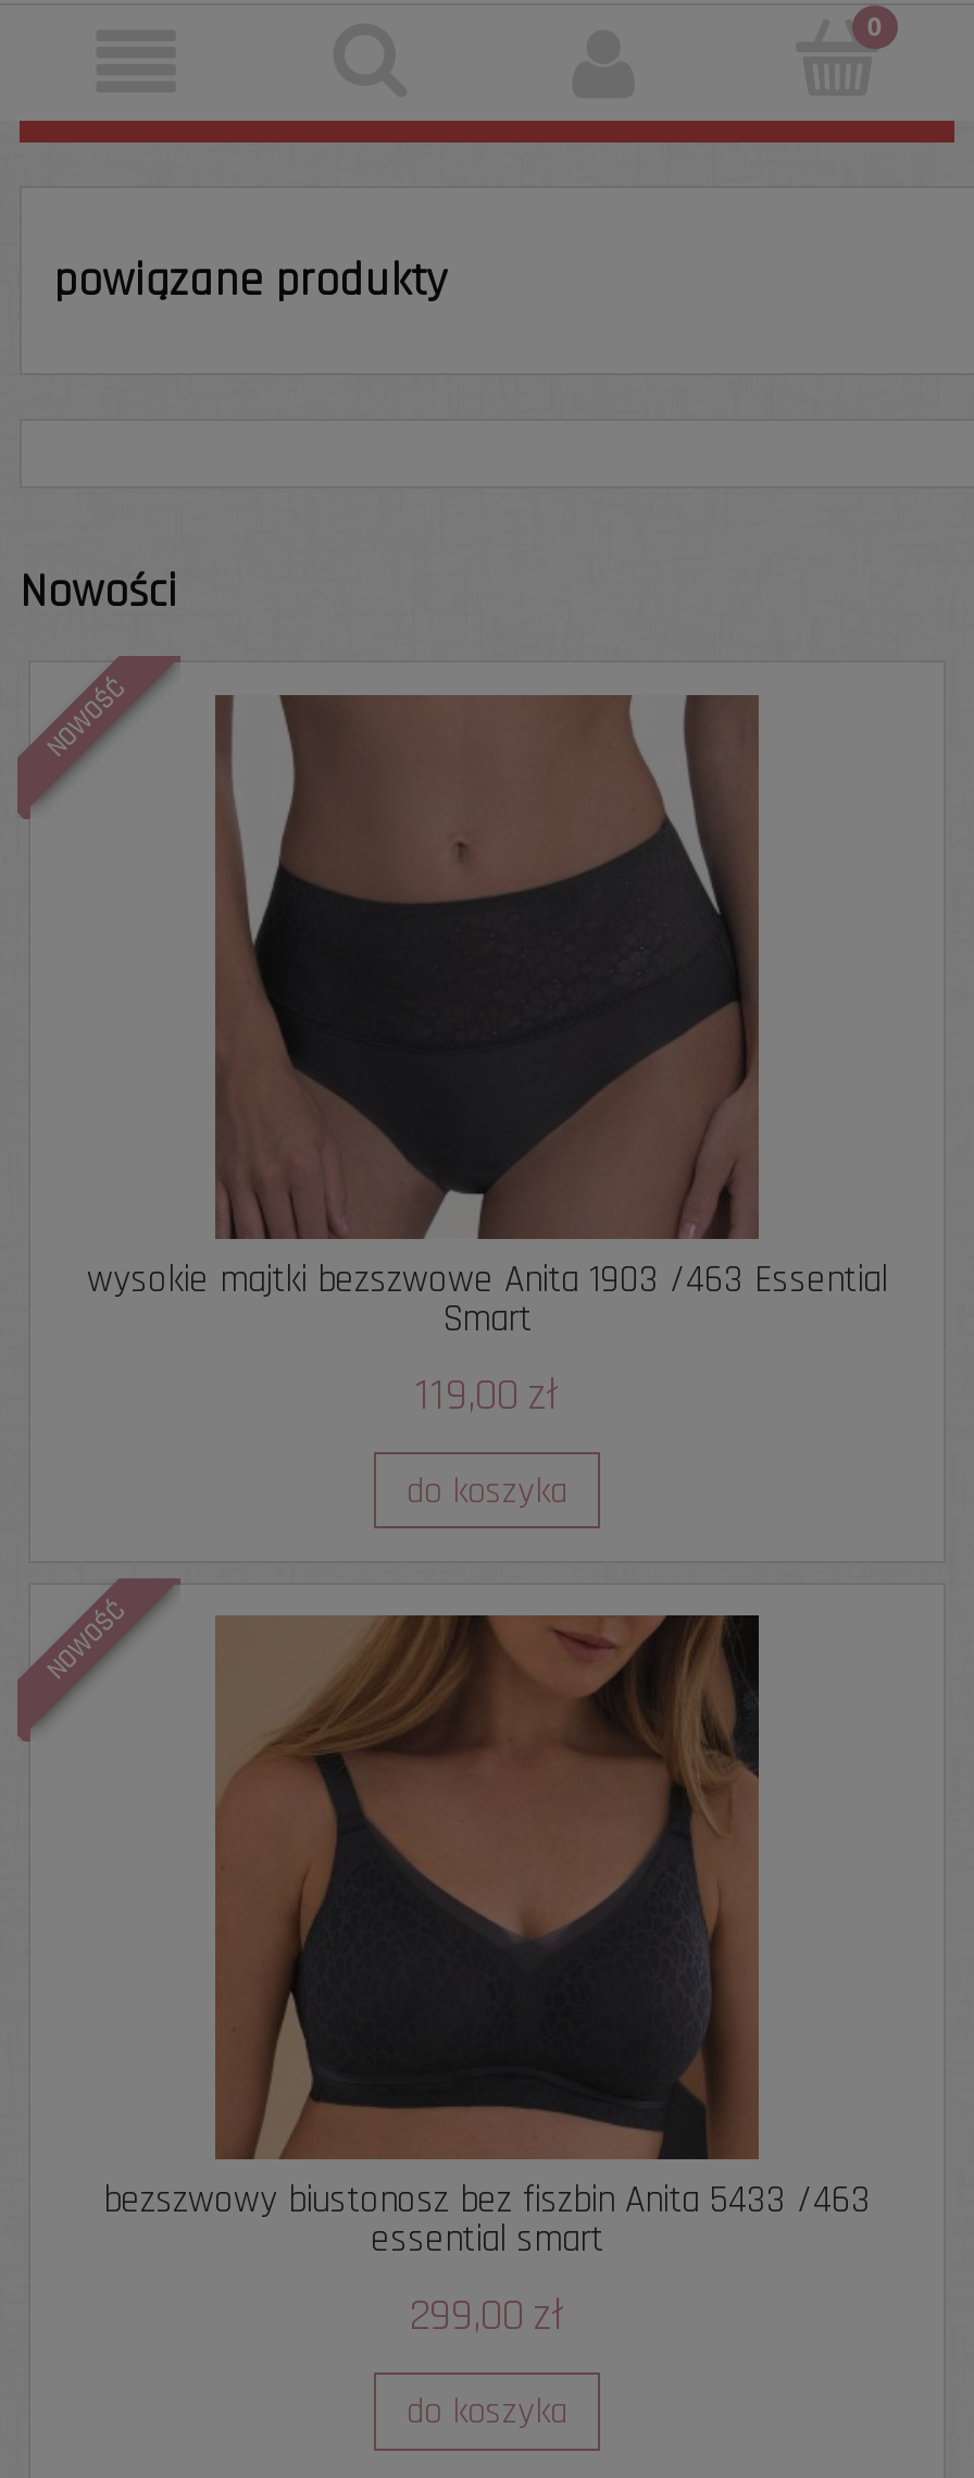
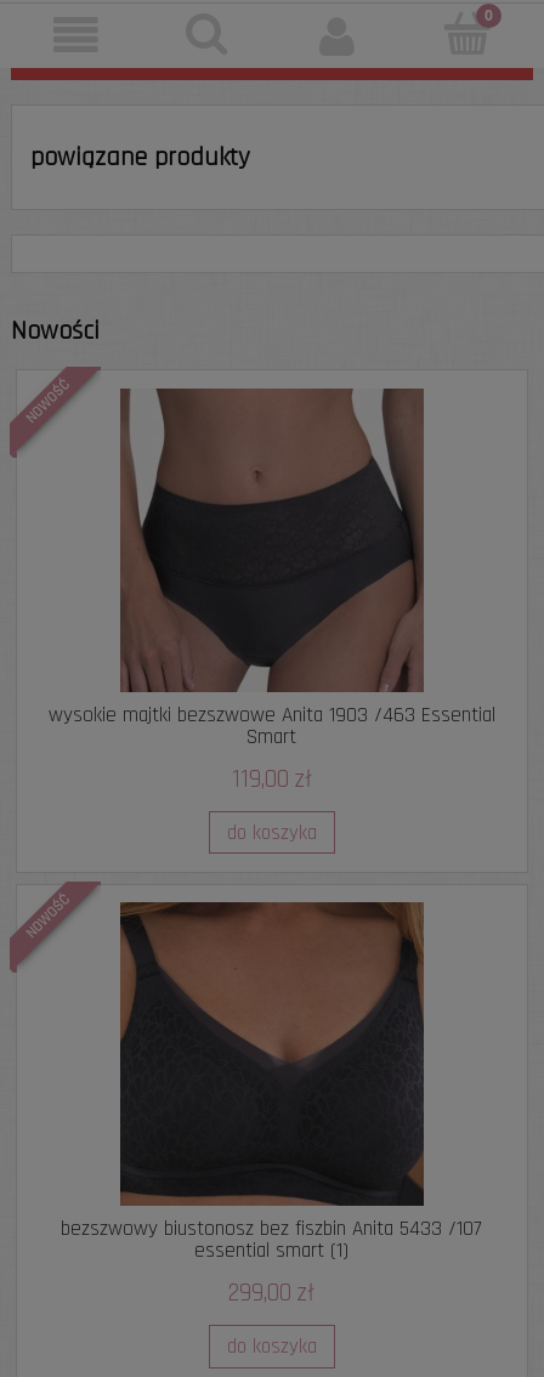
- [image]
- bezszwowy biustonosz bez fiszbin Anita 5433 /463
- essential smart
+ [image]
+ bezszwowy biustonosz bez fiszbin Anita 5433 /107
+ essential smart (1)
